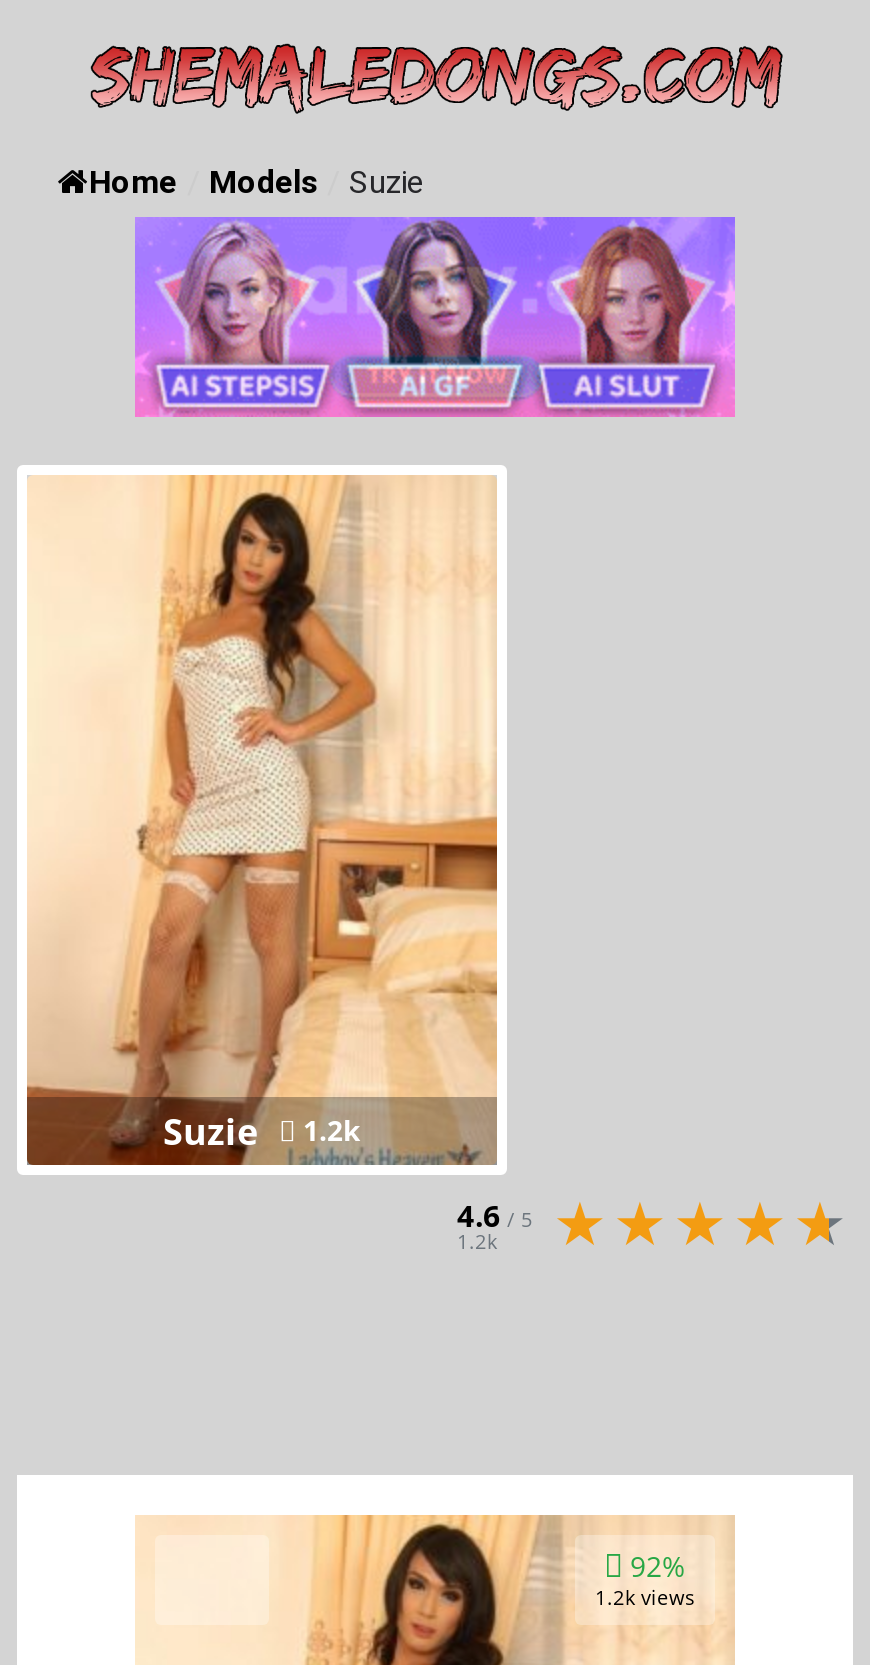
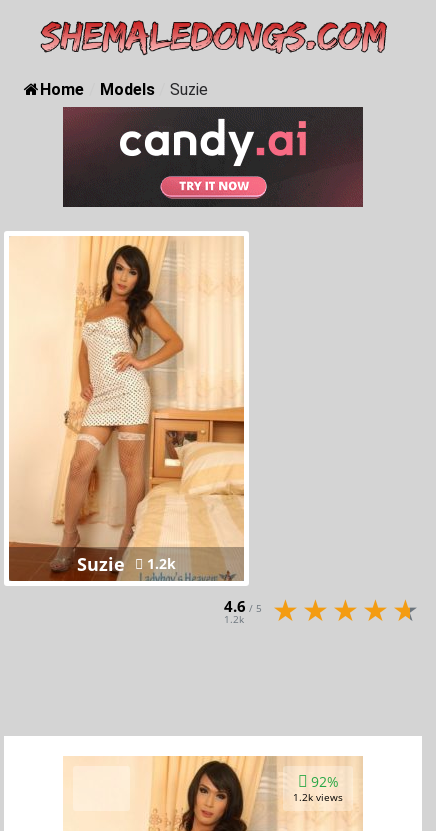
- [image]
+ [image]
